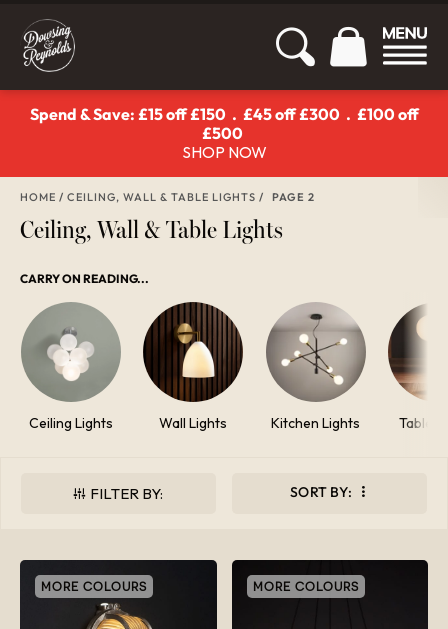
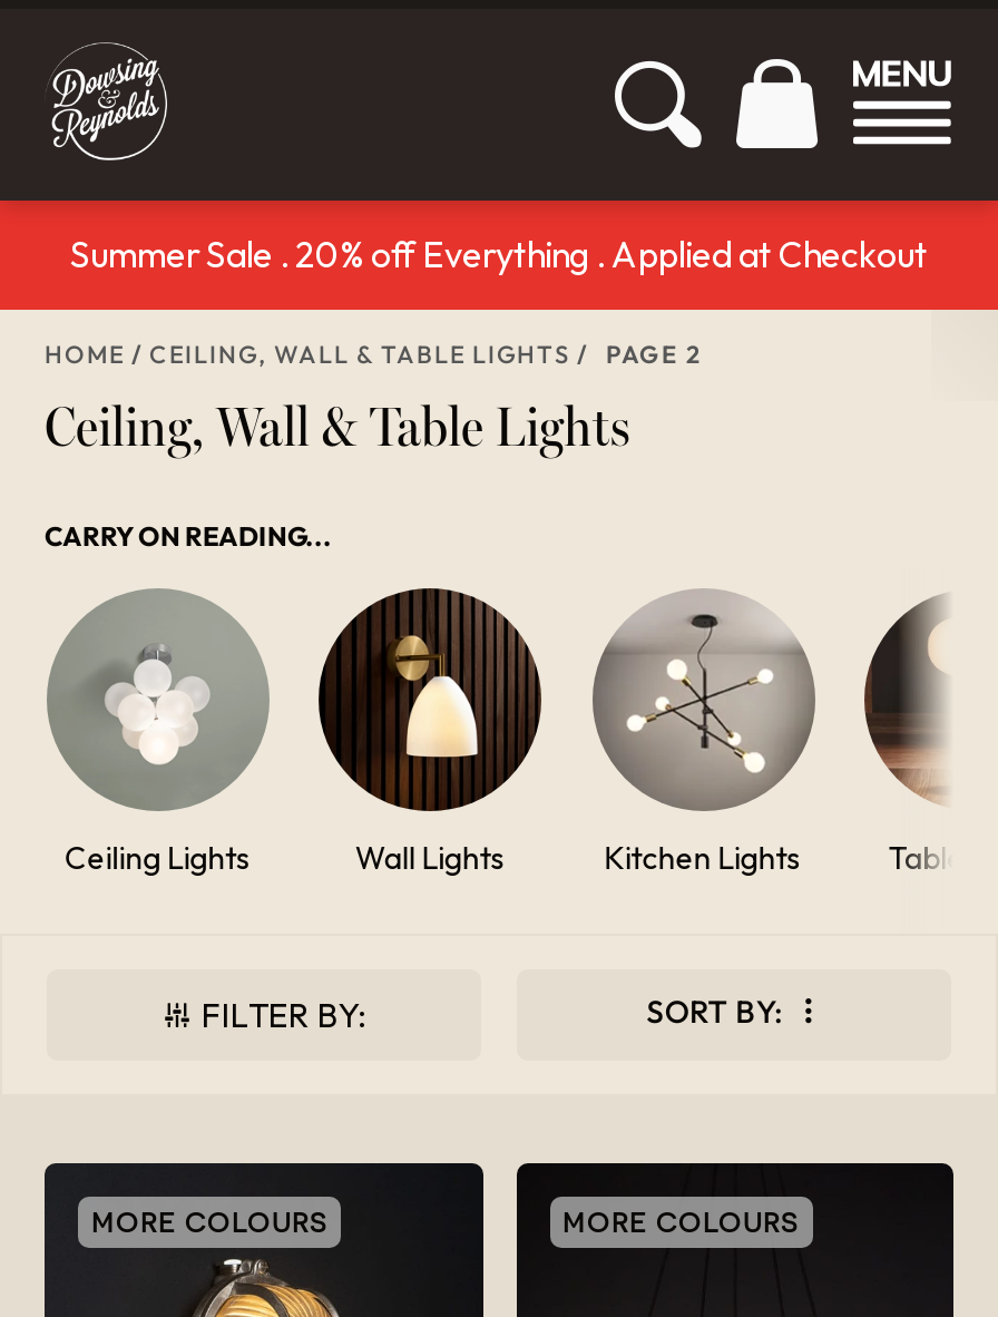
- Spend & Save: £15 off £150 . £45 off £300 . £100 off
- £500
- SHOP NOW
+ Summer Sale . 20% off Everything . Applied at Checkout
